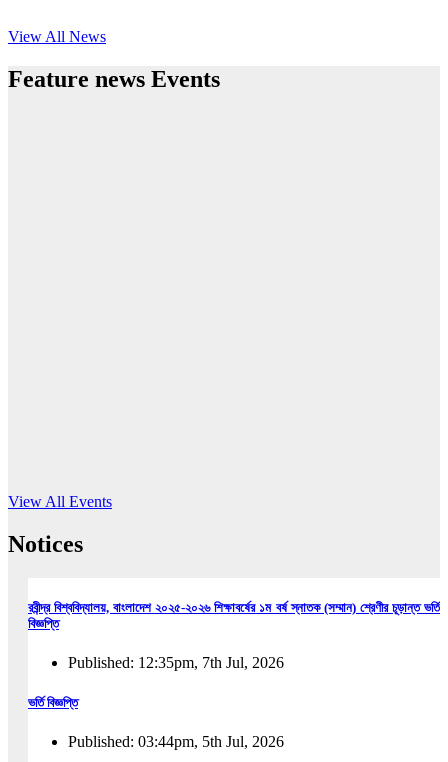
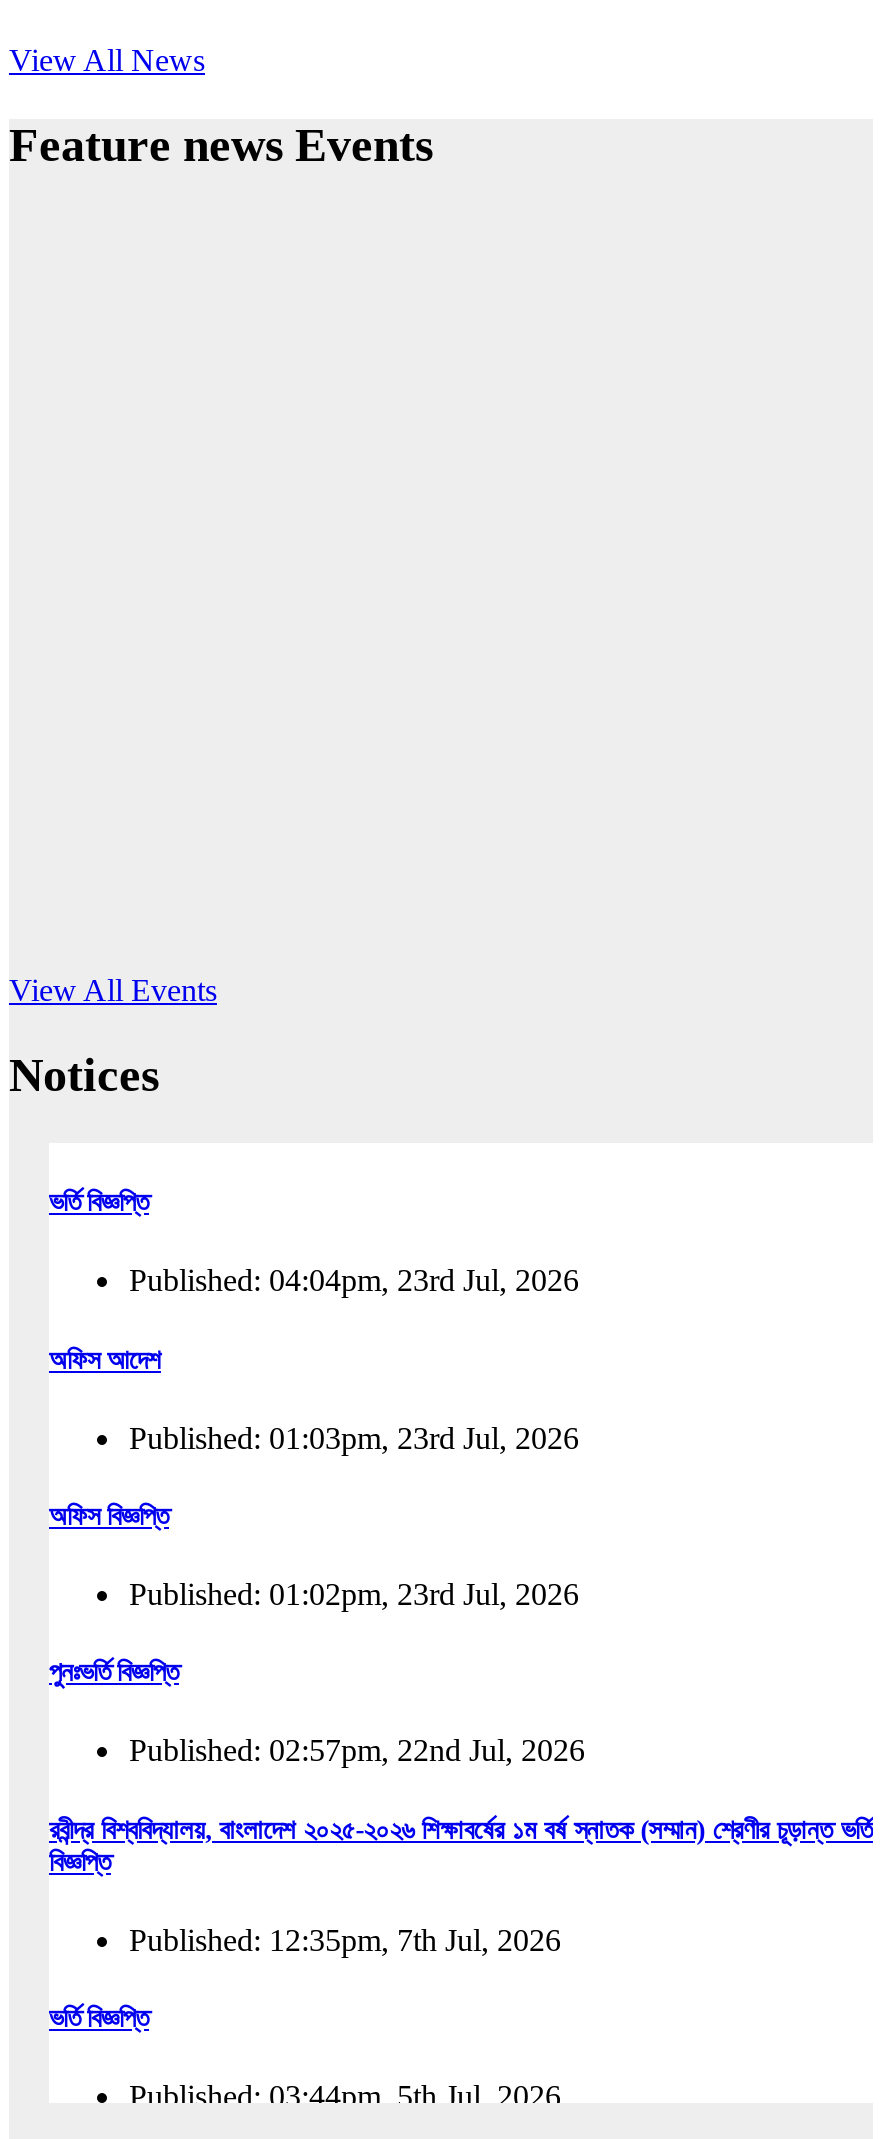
+ ভর্তি বিজ্ঞপ্তি
+ Published: 04:04pm, 23rd Jul, 2026
+ অফিস আদেশ
+ Published: 01:03pm, 23rd Jul, 2026
+ অফিস বিজ্ঞপ্তি
+ Published: 01:02pm, 23rd Jul, 2026
+ পুনঃভর্তি বিজ্ঞপ্তি
+ Published: 02:57pm, 22nd Jul, 2026
